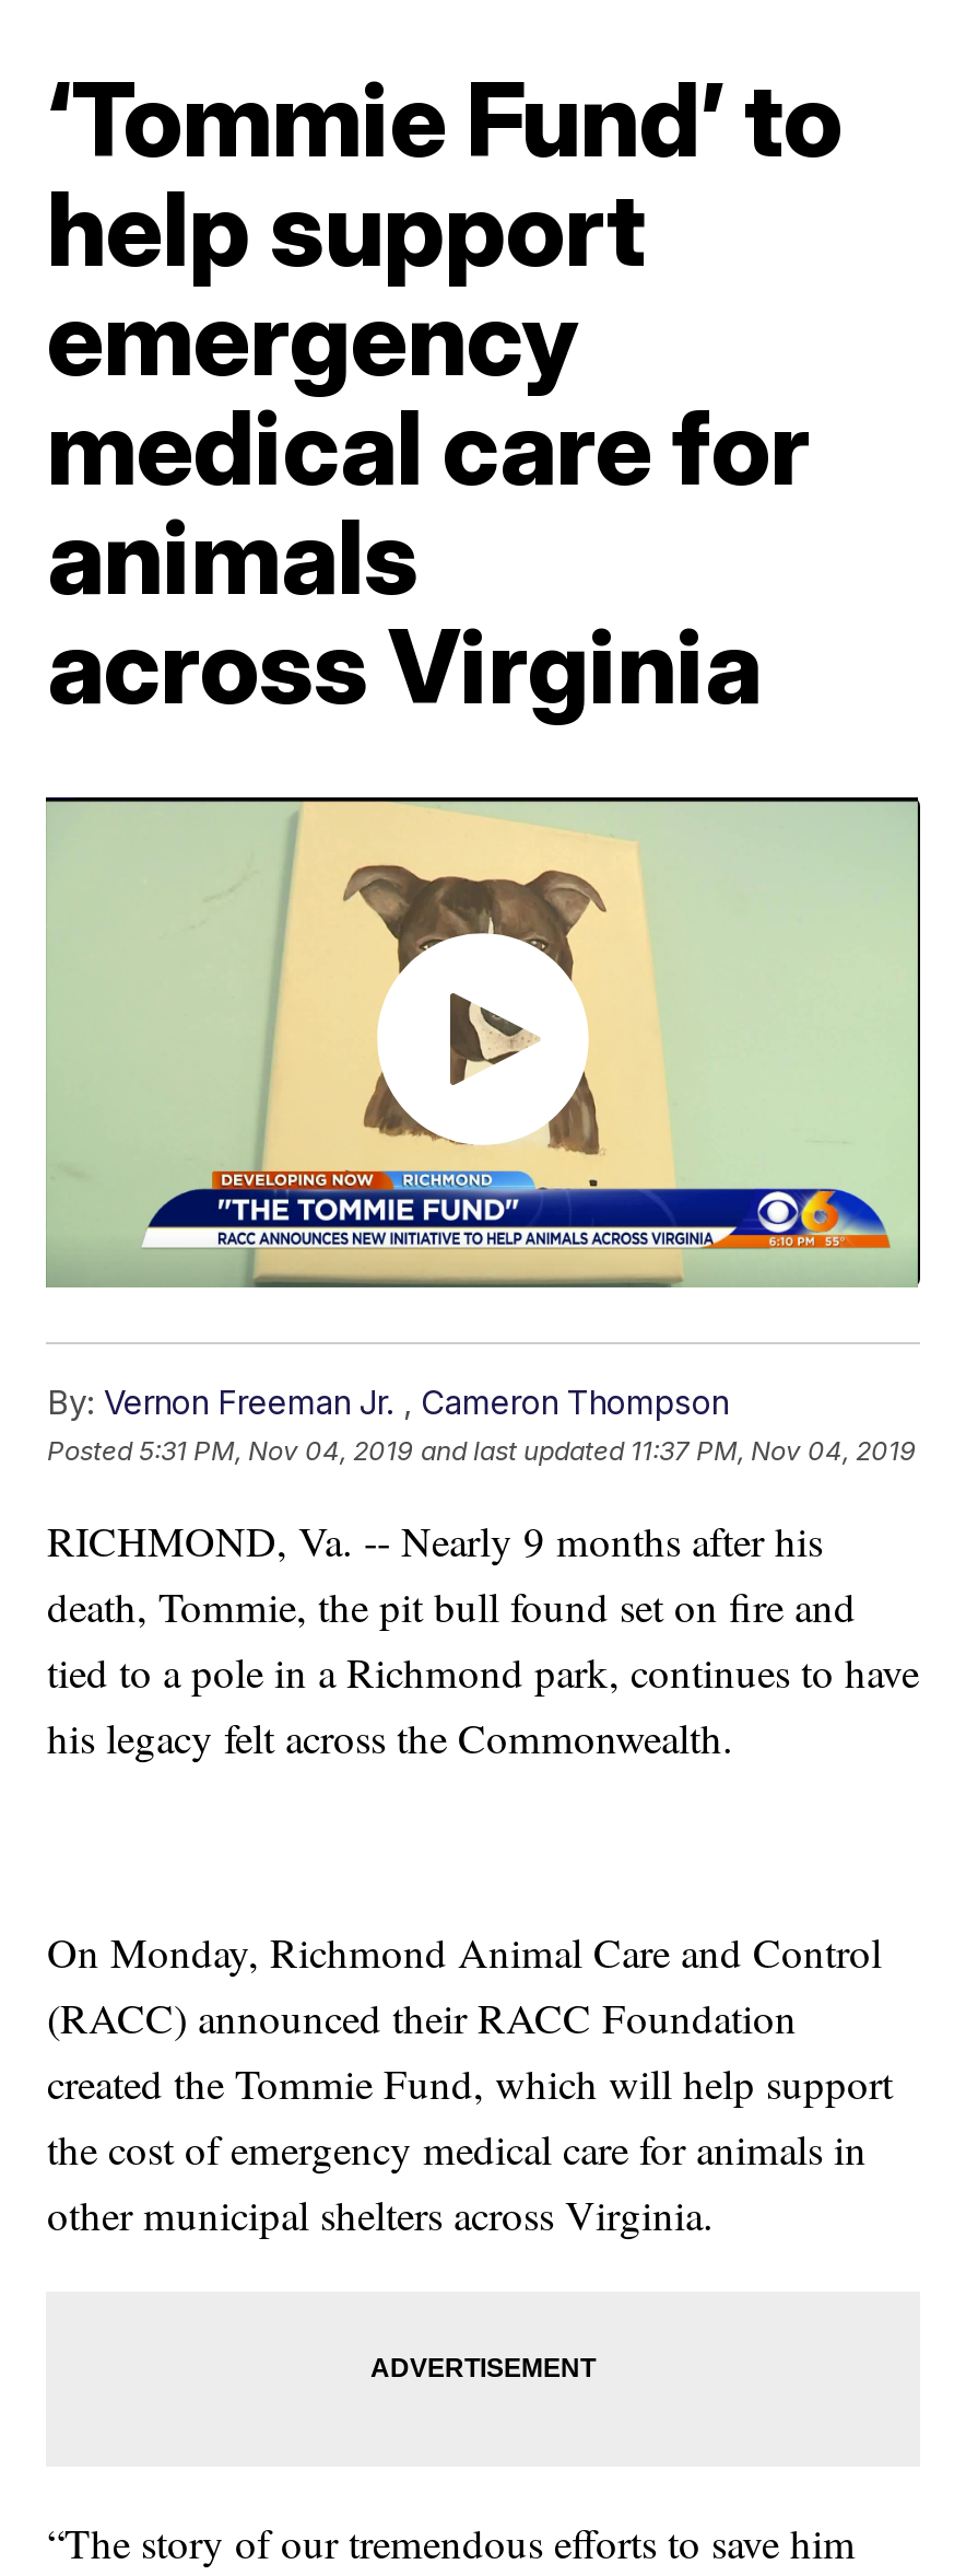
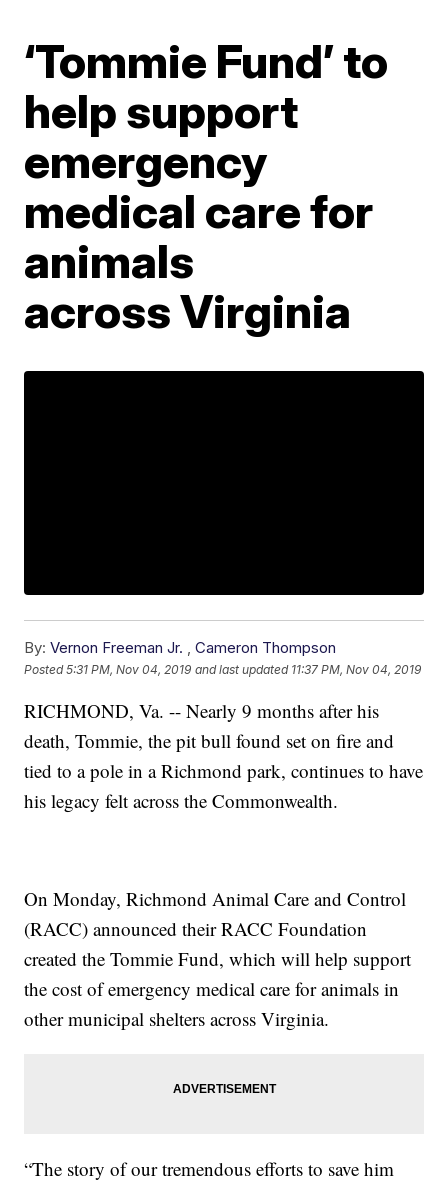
- [image]
